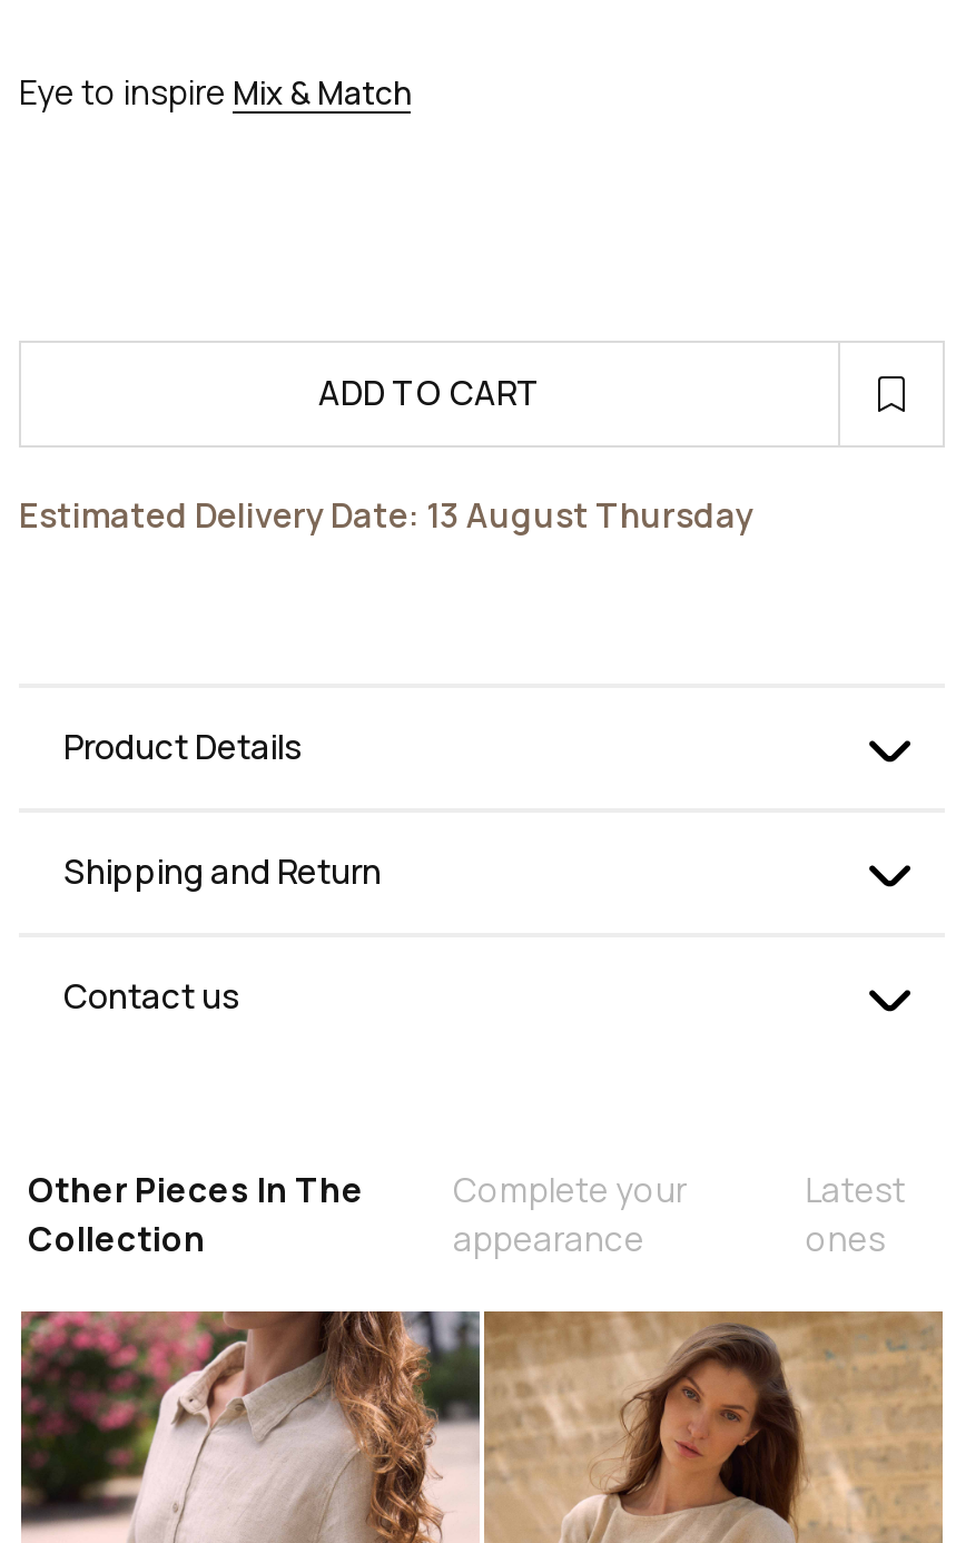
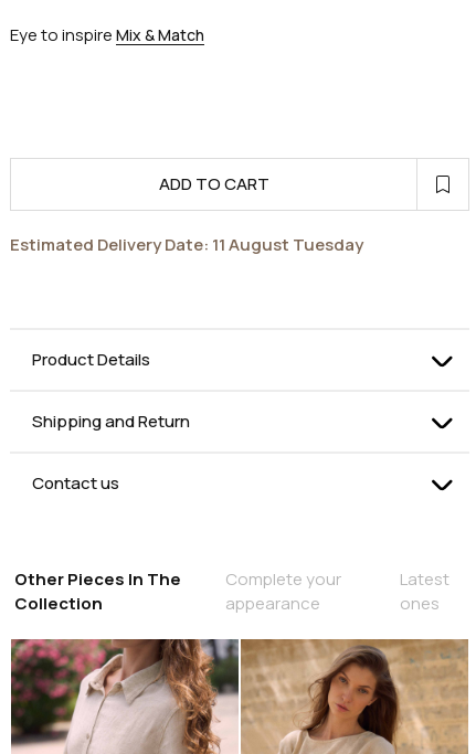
- Estimated Delivery Date: 13 August Thursday
+ Estimated Delivery Date: 11 August Tuesday
